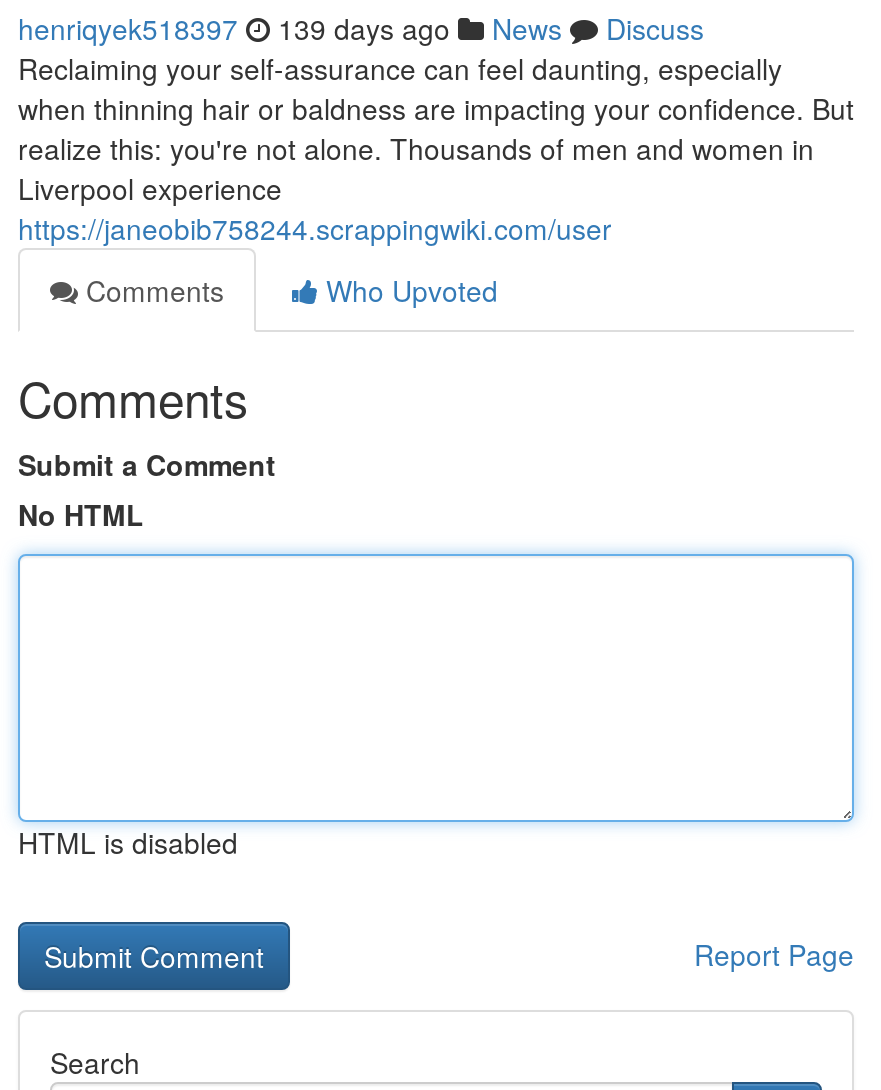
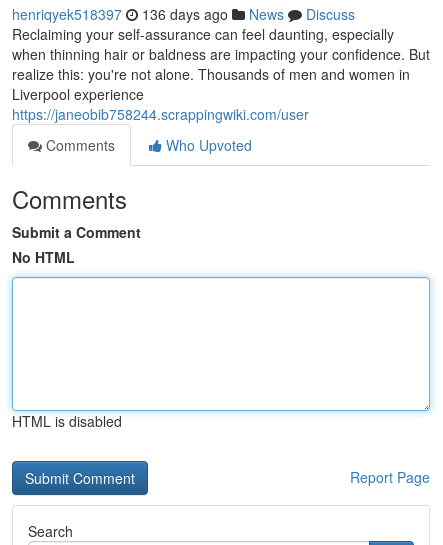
- henriqyek518397 139 days ago News Discuss
+ henriqyek518397 136 days ago News Discuss
